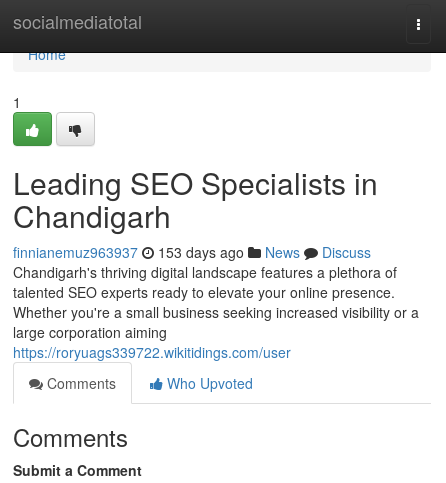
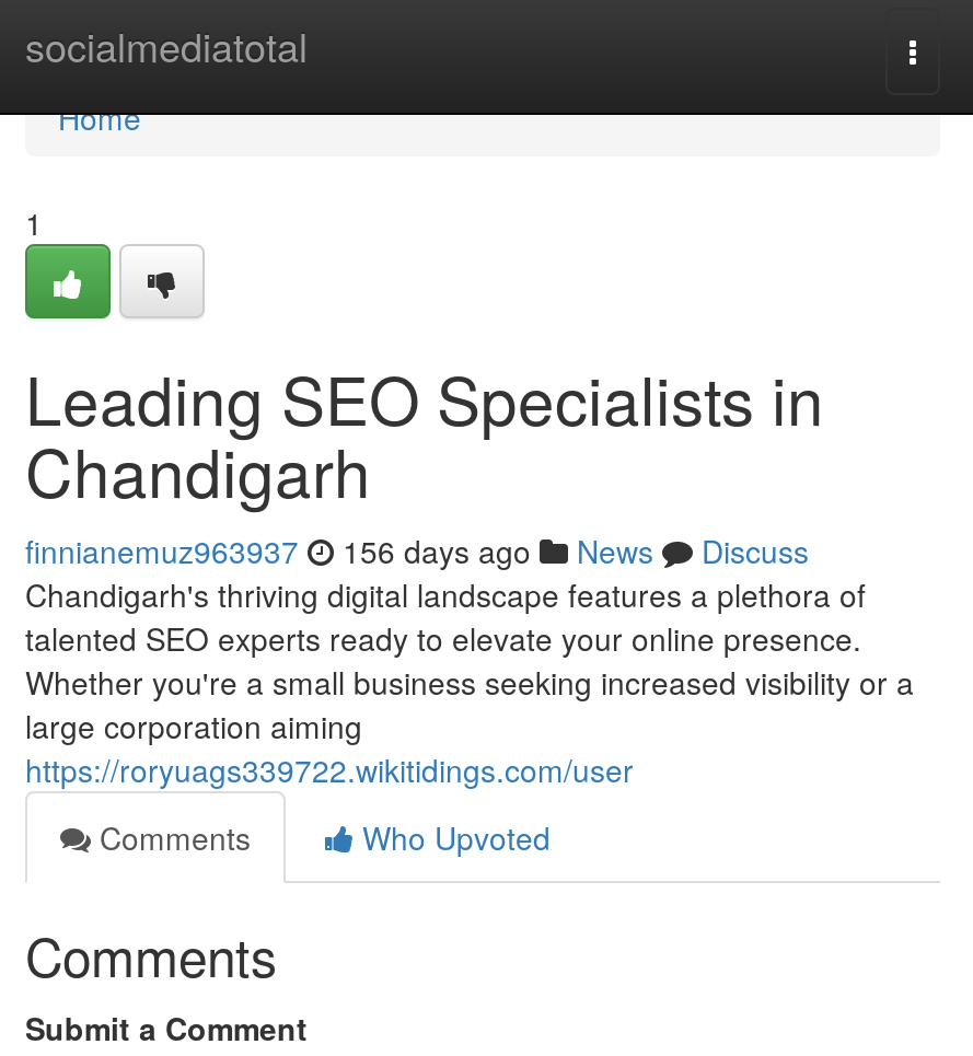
- finnianemuz963937 153 days ago News Discuss
+ finnianemuz963937 156 days ago News Discuss
